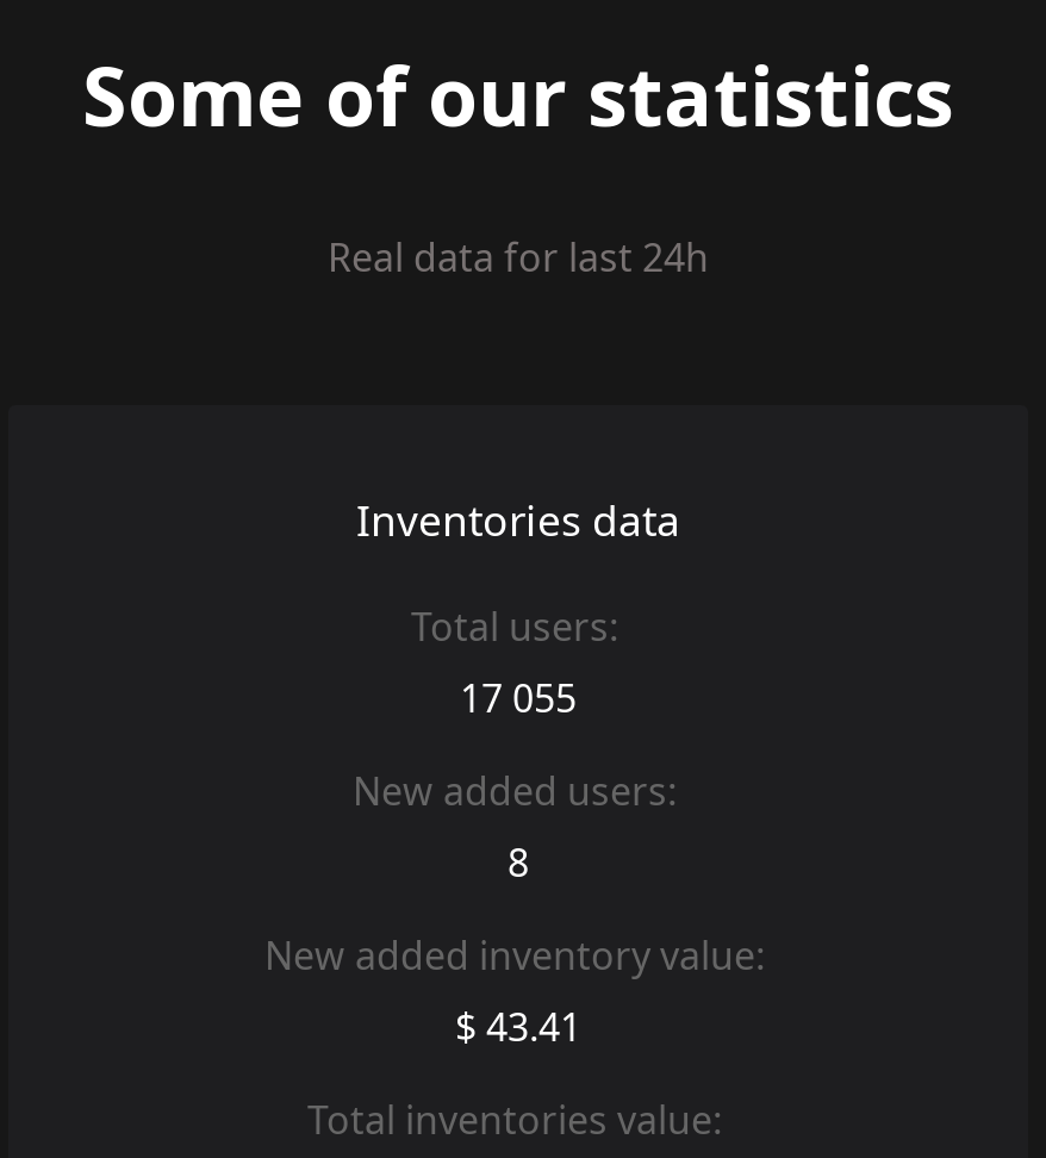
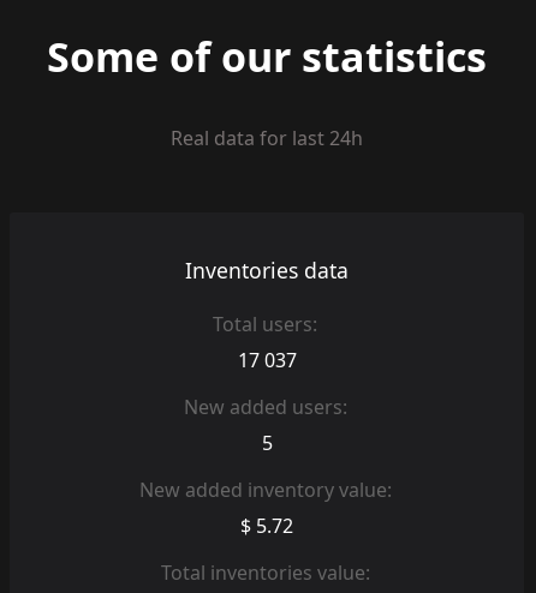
- 17 055
+ 17 037

- 8
+ 5

- $ 43.41
+ $ 5.72
